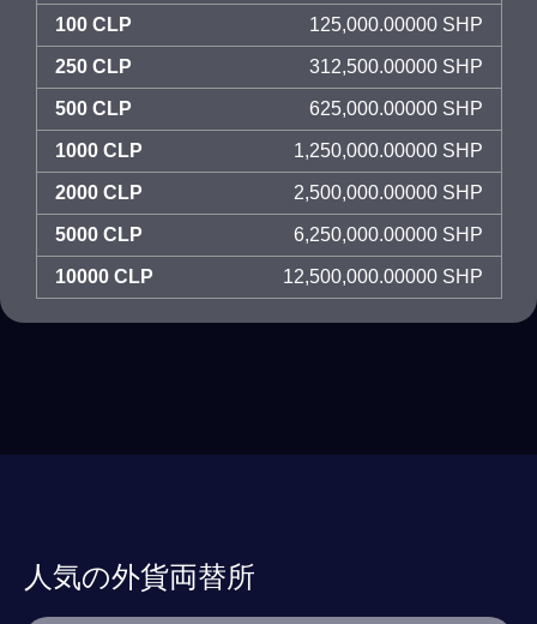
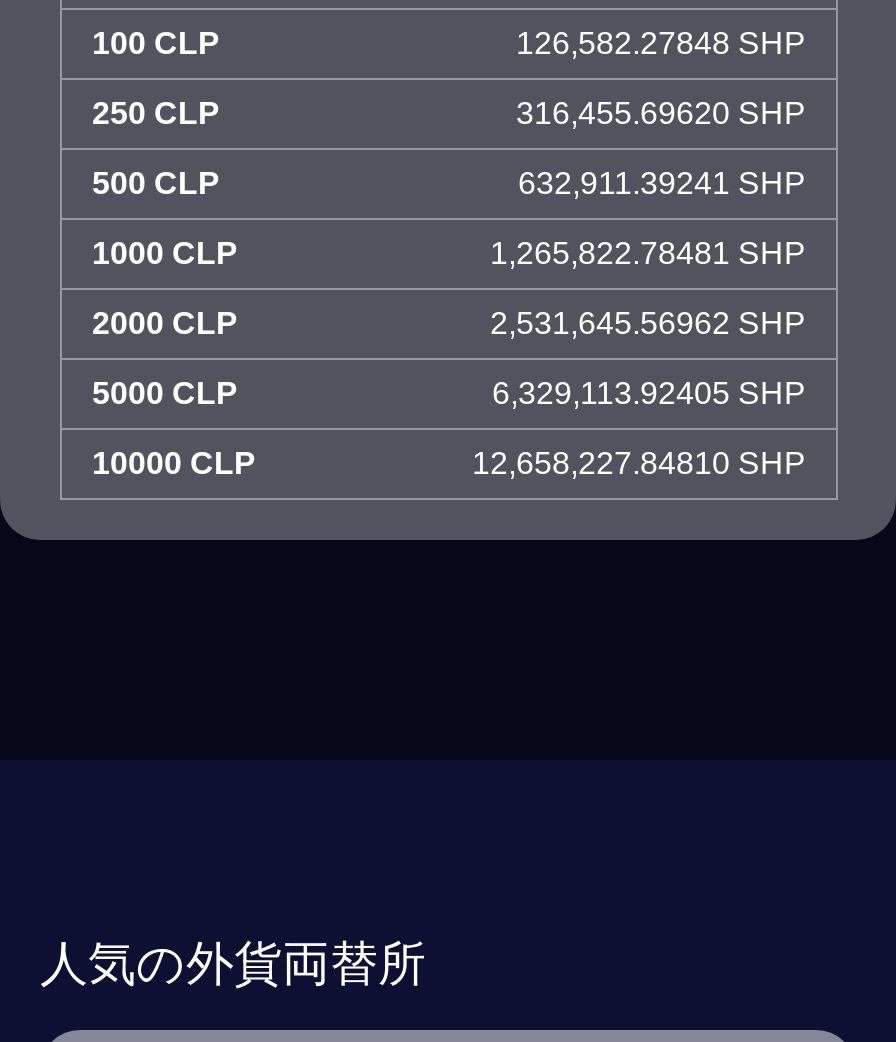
- 125,000.00000 SHP
+ 126,582.27848 SHP

- 312,500.00000 SHP
+ 316,455.69620 SHP

- 625,000.00000 SHP
+ 632,911.39241 SHP

- 1,250,000.00000 SHP
+ 1,265,822.78481 SHP

- 2,500,000.00000 SHP
+ 2,531,645.56962 SHP

- 6,250,000.00000 SHP
+ 6,329,113.92405 SHP

- 12,500,000.00000 SHP
+ 12,658,227.84810 SHP
